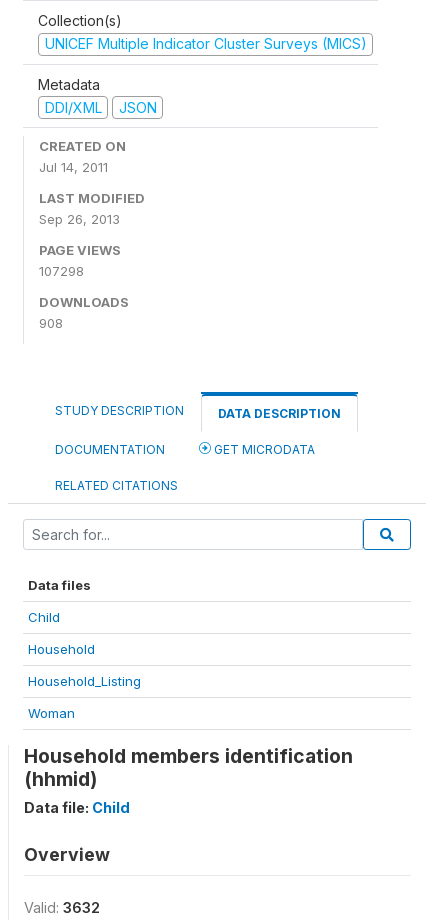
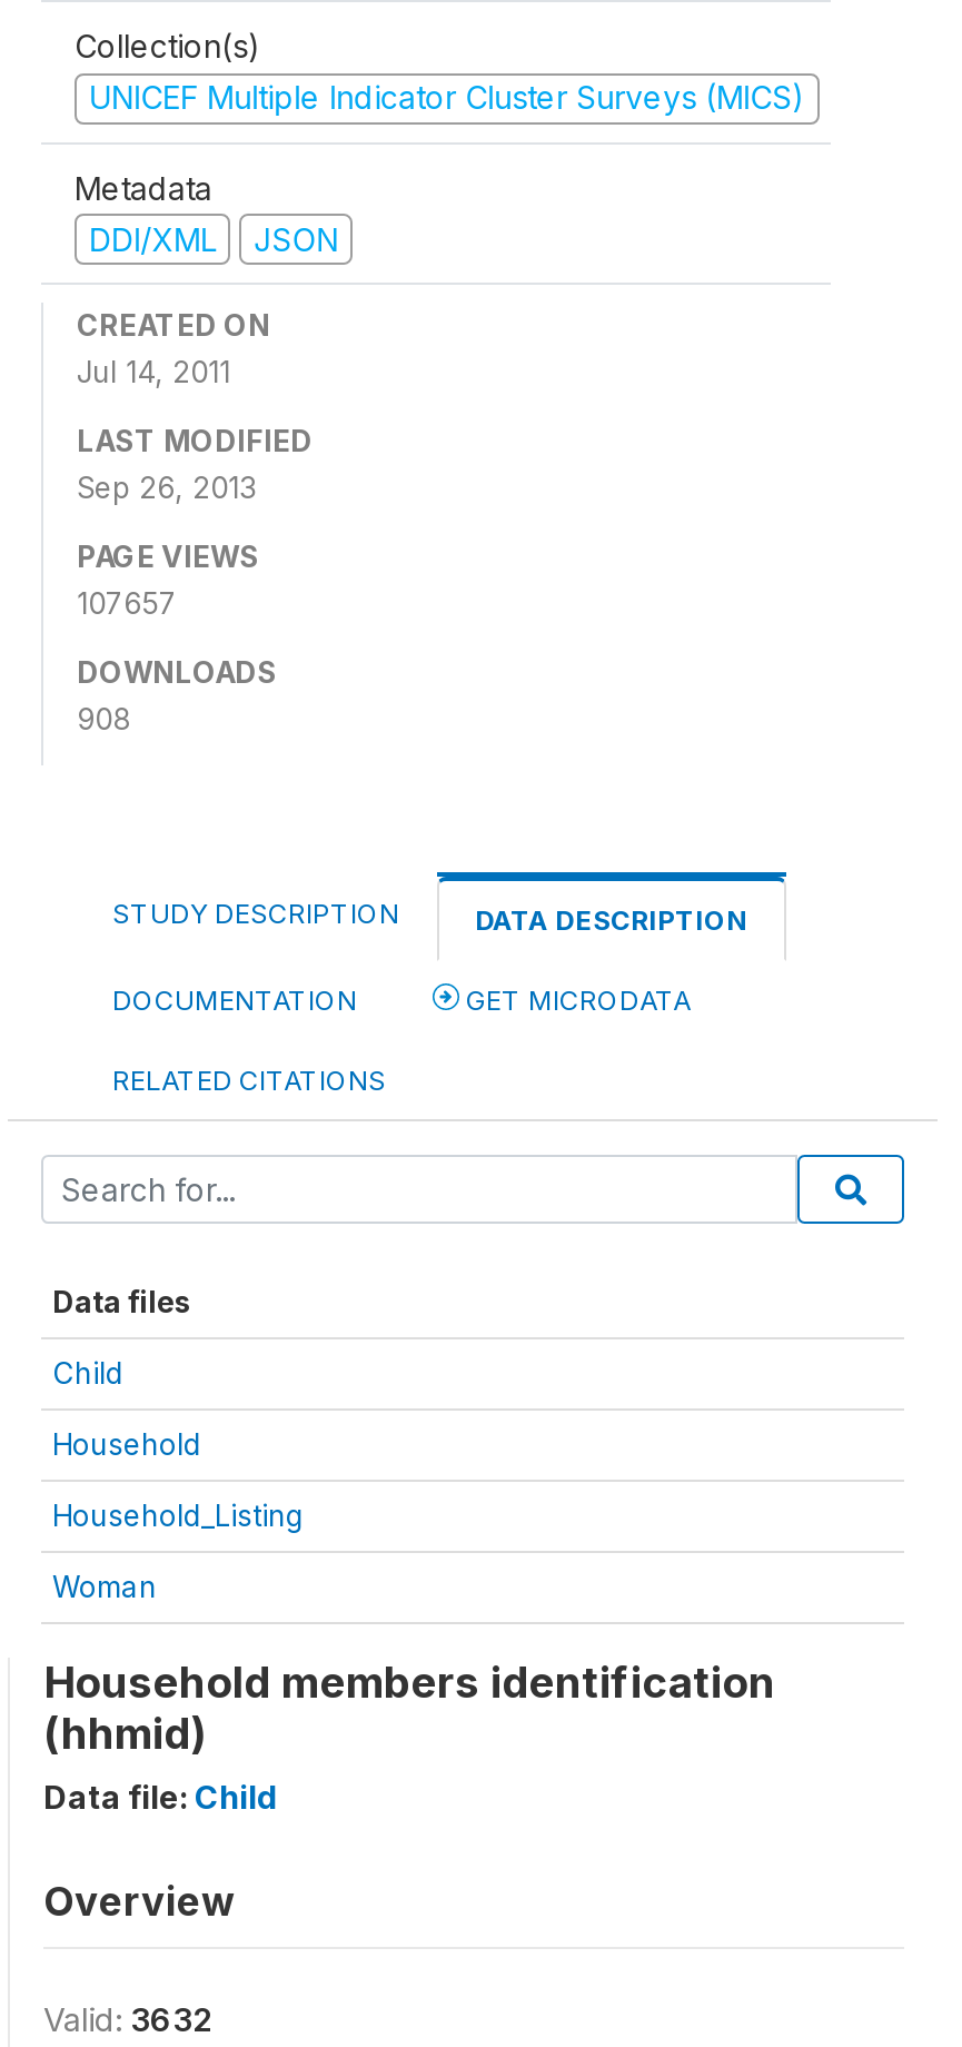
- 107298
+ 107657
